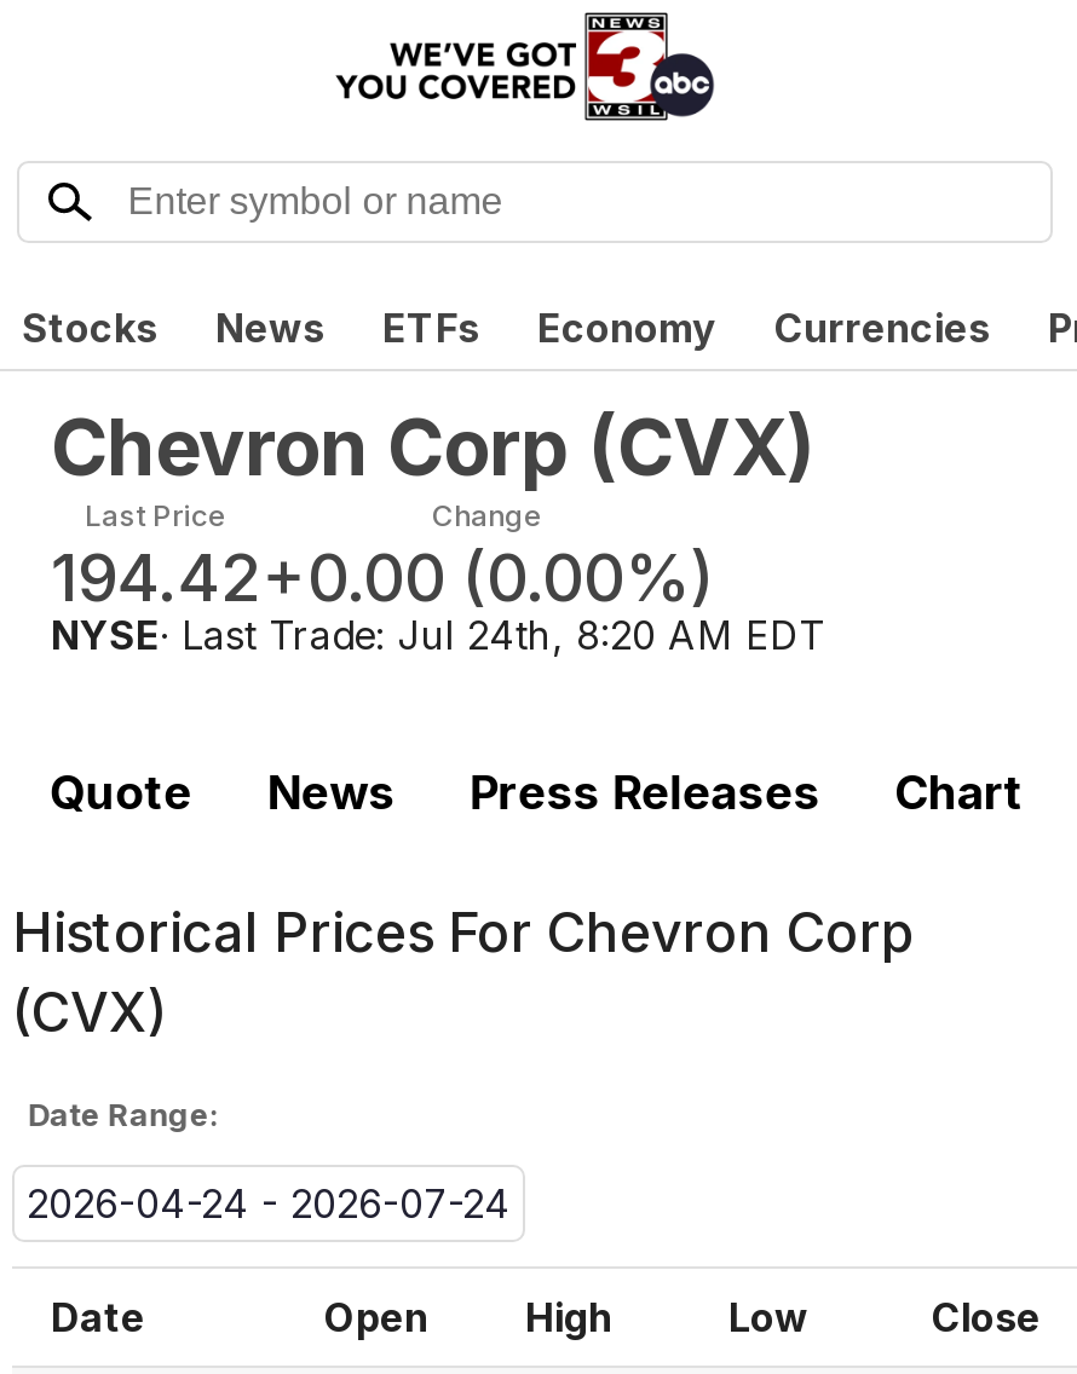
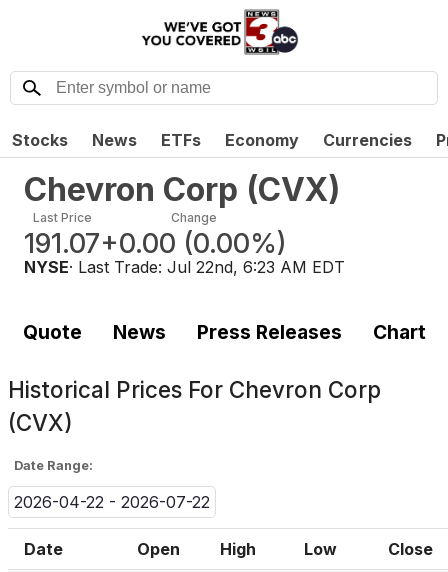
- 194.42 +0.00 (0.00%)
+ 191.07 +0.00 (0.00%)

- NYSE · Last Trade: Jul 24th, 8:20 AM EDT
+ NYSE · Last Trade: Jul 22nd, 6:23 AM EDT

- 2026-04-24 - 2026-07-24
+ 2026-04-22 - 2026-07-22
